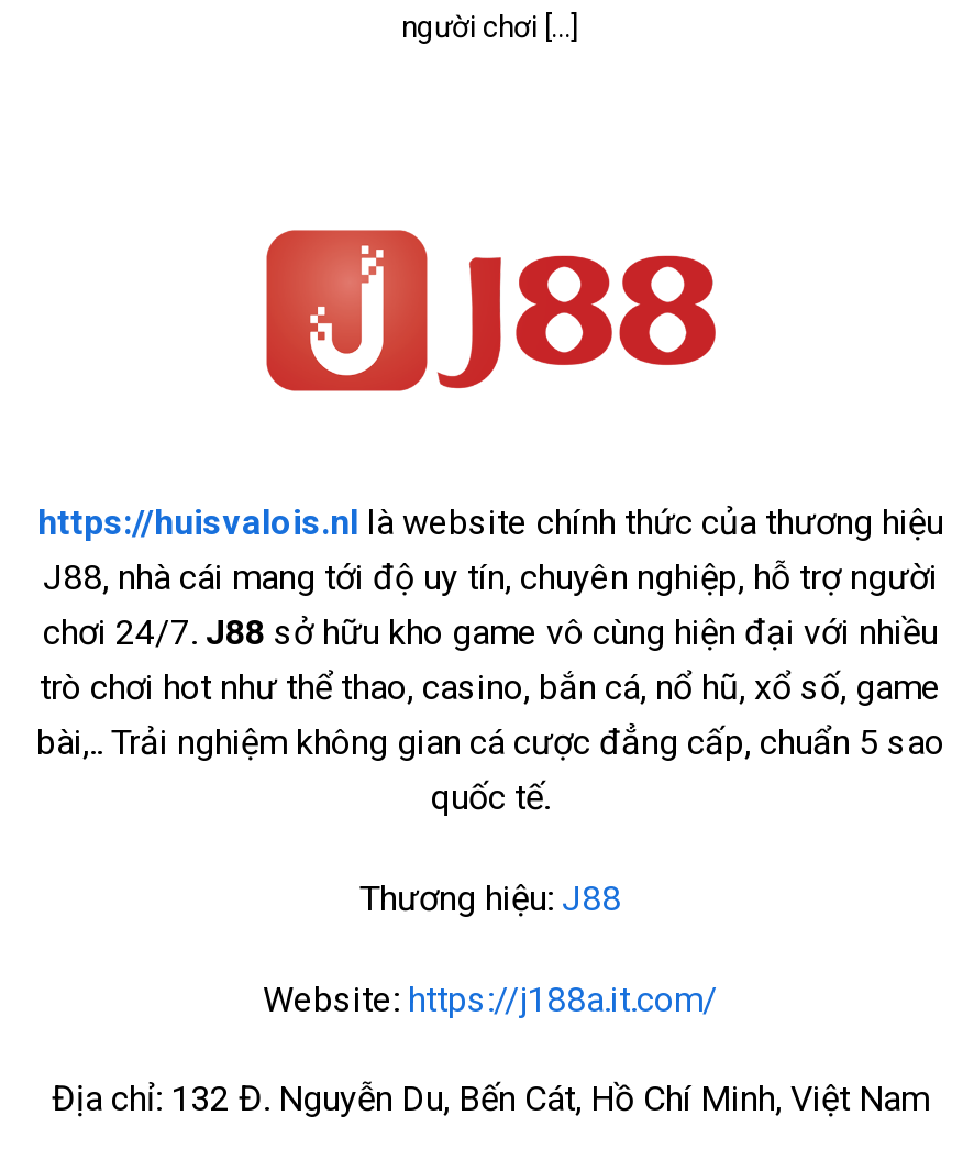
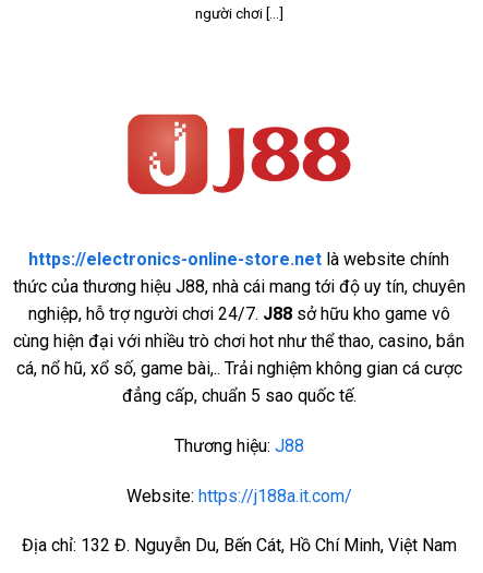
- https://huisvalois.nl là website chính thức của thương hiệu
- J88, nhà cái mang tới độ uy tín, chuyên nghiệp, hỗ trợ người
- chơi 24/7. J88 sở hữu kho game vô cùng hiện đại với nhiều
- trò chơi hot như thể thao, casino, bắn cá, nổ hũ, xổ số, game
- bài,.. Trải nghiệm không gian cá cược đẳng cấp, chuẩn 5 sao
- quốc tế.
+ https://electronics-online-store.net là website chính
+ thức của thương hiệu J88, nhà cái mang tới độ uy tín, chuyên
+ nghiệp, hỗ trợ người chơi 24/7. J88 sở hữu kho game vô
+ cùng hiện đại với nhiều trò chơi hot như thể thao, casino, bắn
+ cá, nổ hũ, xổ số, game bài,.. Trải nghiệm không gian cá cược
+ đẳng cấp, chuẩn 5 sao quốc tế.
